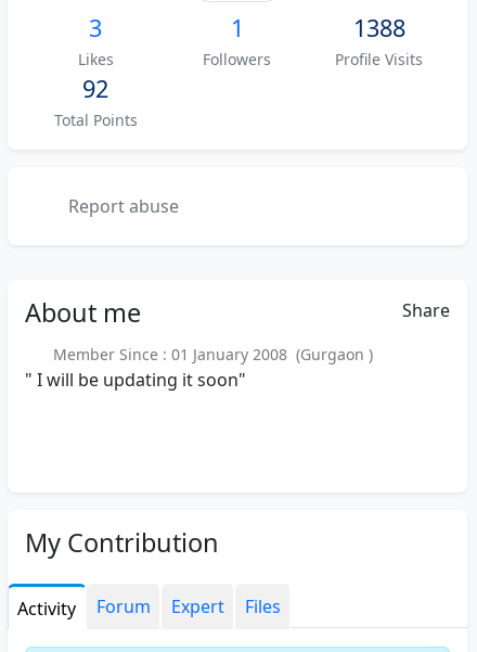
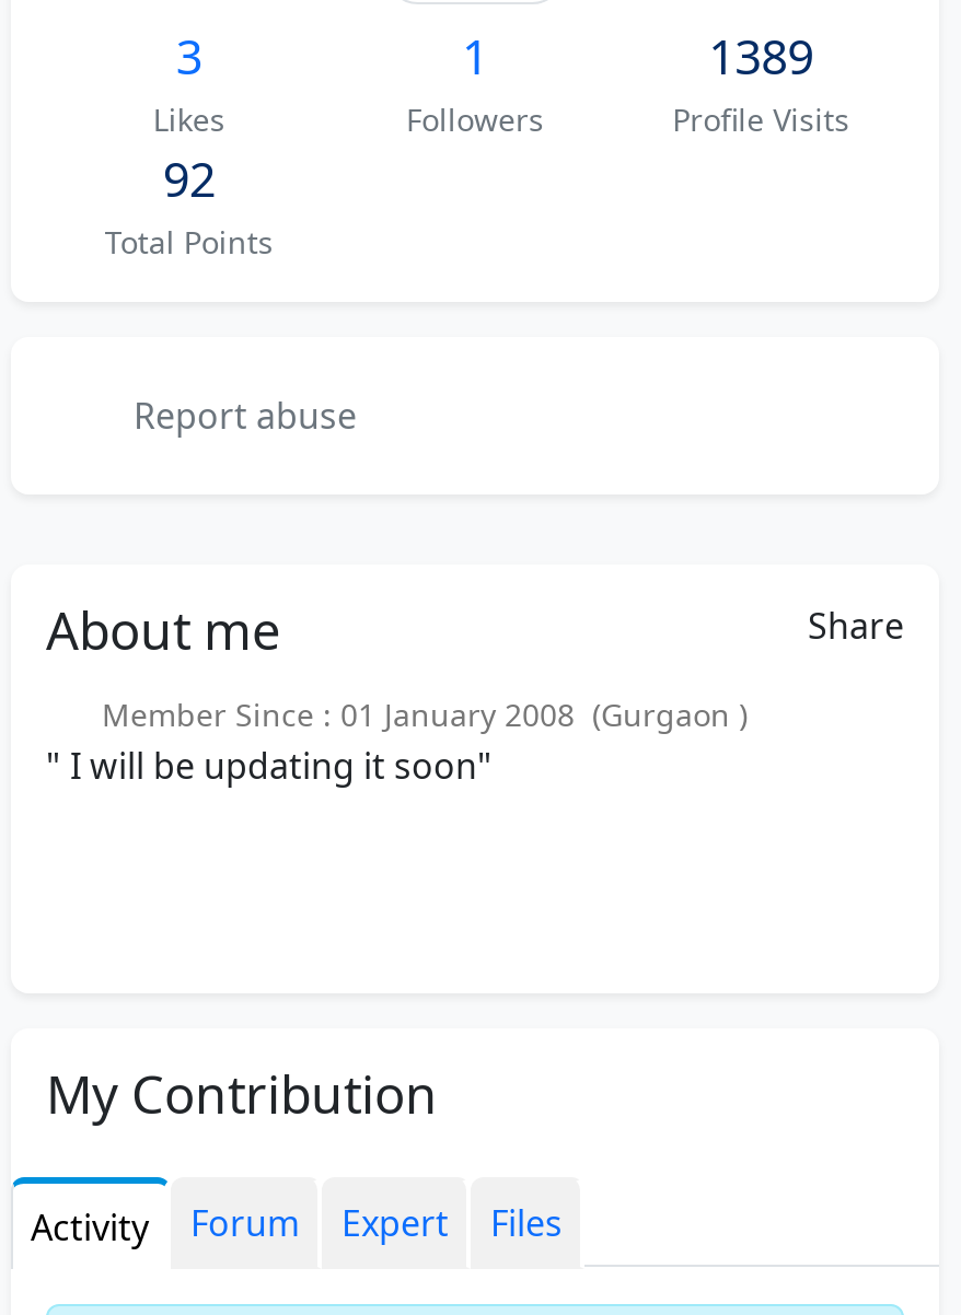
- 1388
+ 1389
